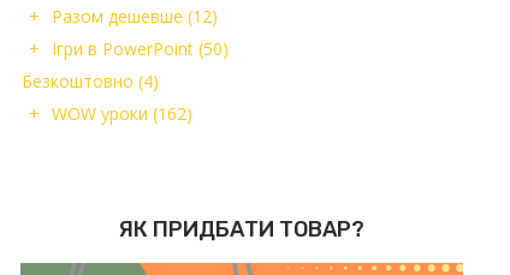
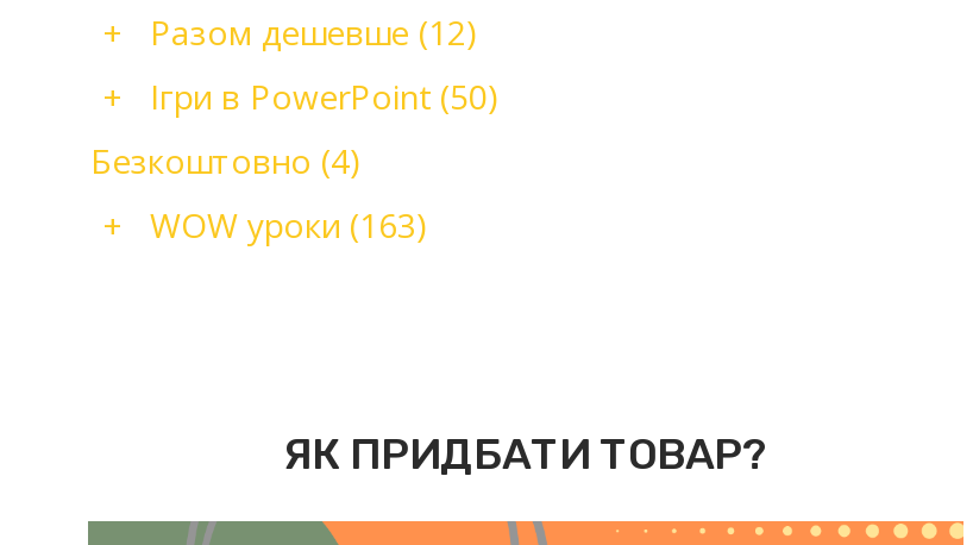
- WOW уроки (162)
+ WOW уроки (163)
